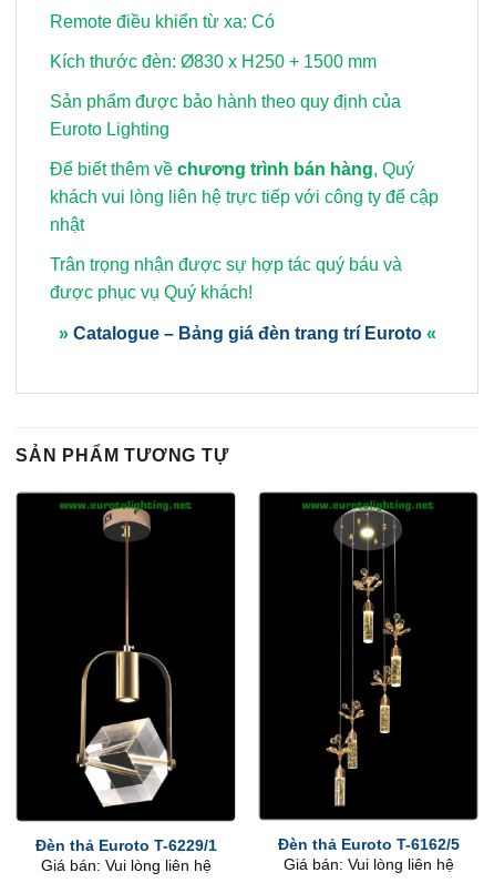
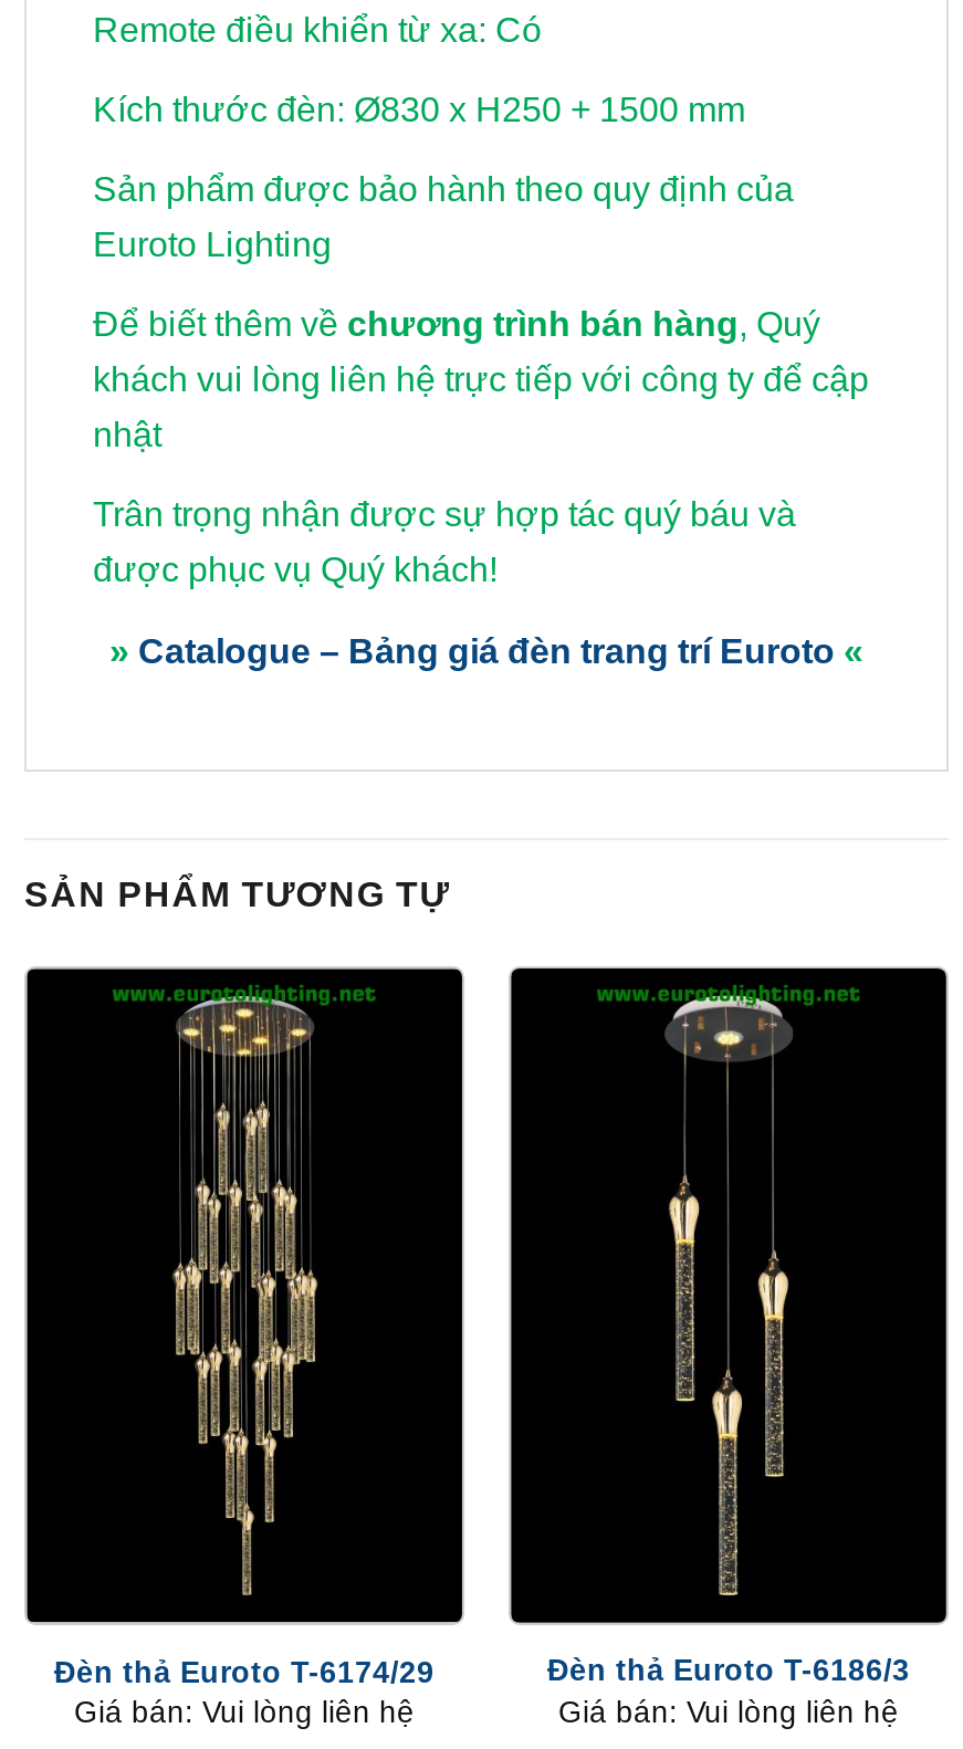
- [image]
- Đèn thả Euroto T-6229/1
+ [image]
+ Đèn thả Euroto T-6174/29

- [image]
- Đèn thả Euroto T-6162/5
+ [image]
+ Đèn thả Euroto T-6186/3
